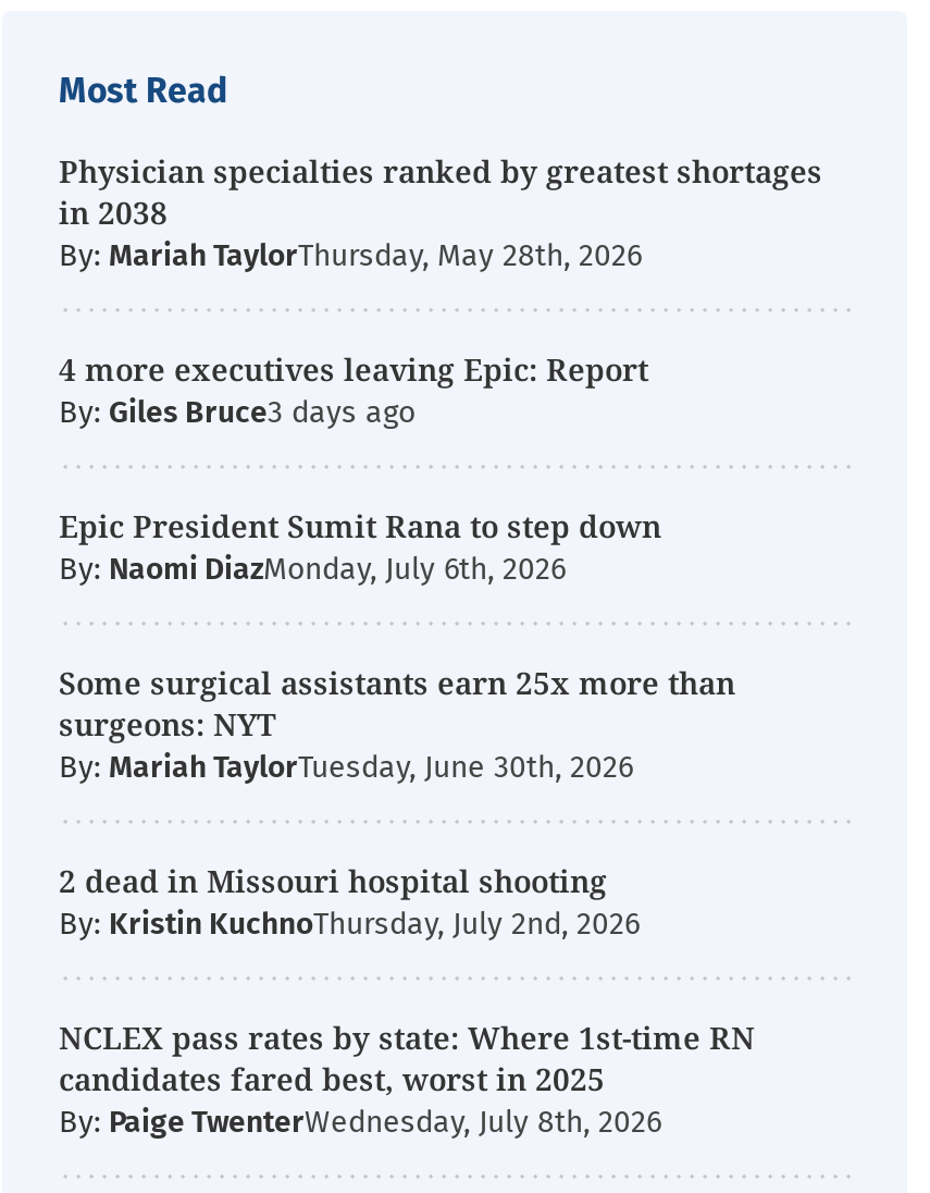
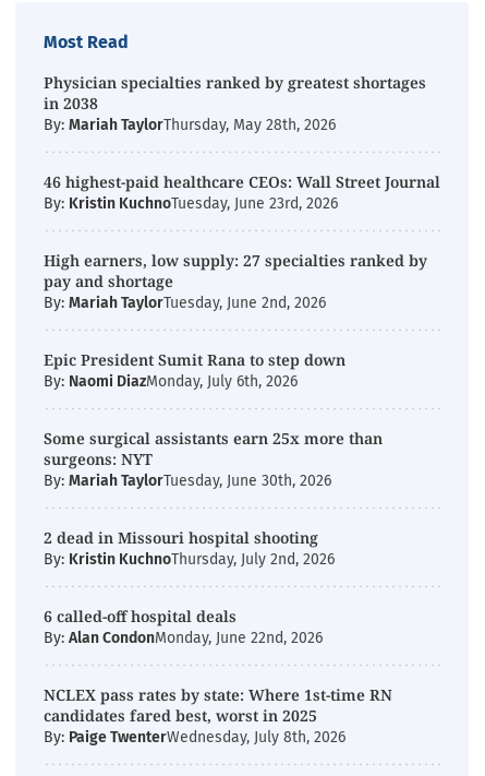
- 4 more executives leaving Epic: Report
- By: Giles Bruce
+ 46 highest-paid healthcare CEOs: Wall Street Journal
+ By: Kristin KuchnoTuesday, June 23rd, 2026
+ High earners, low supply: 27 specialties ranked by
+ pay and shortage
+ By: Mariah TaylorTuesday, June 2nd, 2026

+ 6 called-off hospital deals
+ By: Alan CondonMonday, June 22nd, 2026
